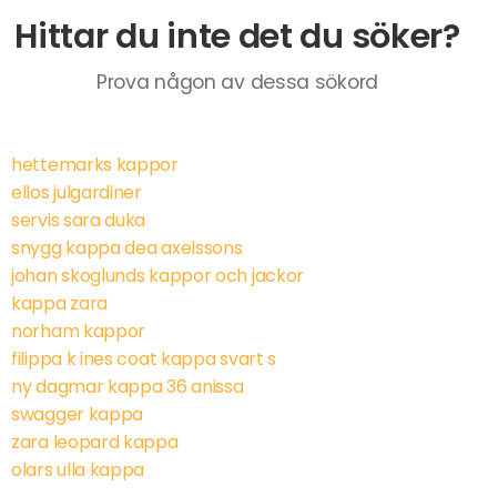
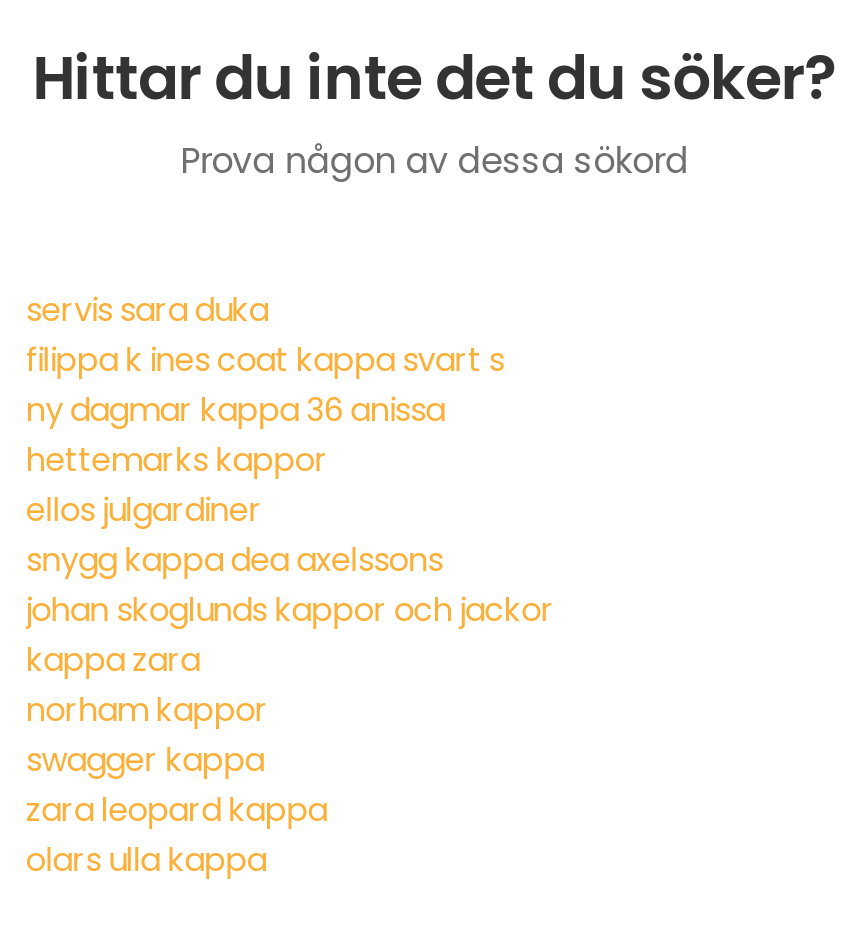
moved down: hettemarks kappor | ellos julgardiner

moved up: servis sara duka

moved down: snygg kappa dea axelssons | johan skoglunds kappor och jackor | kappa zara | norham kappor

moved up: filippa k ines coat kappa svart s | ny dagmar kappa 36 anissa
